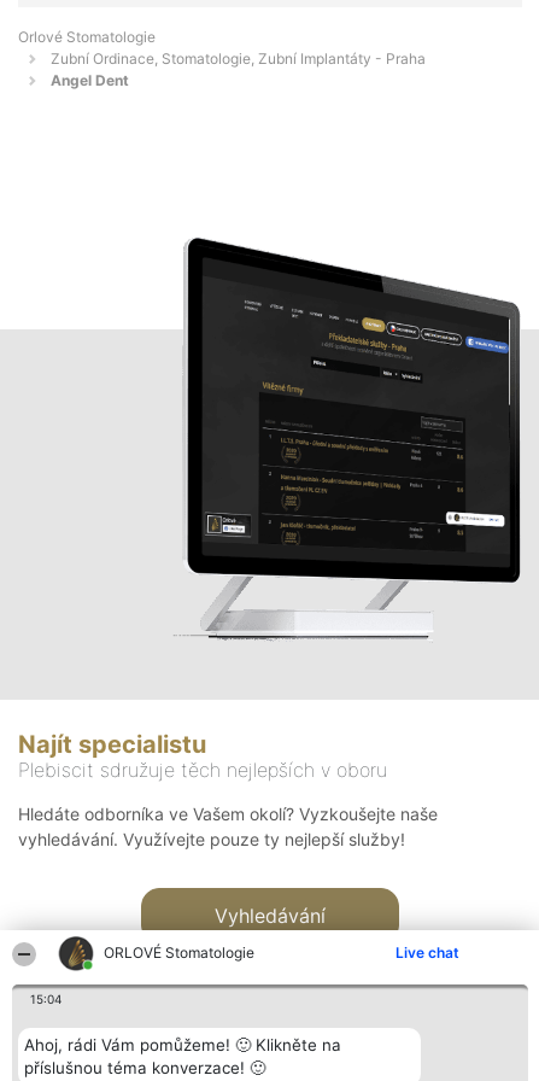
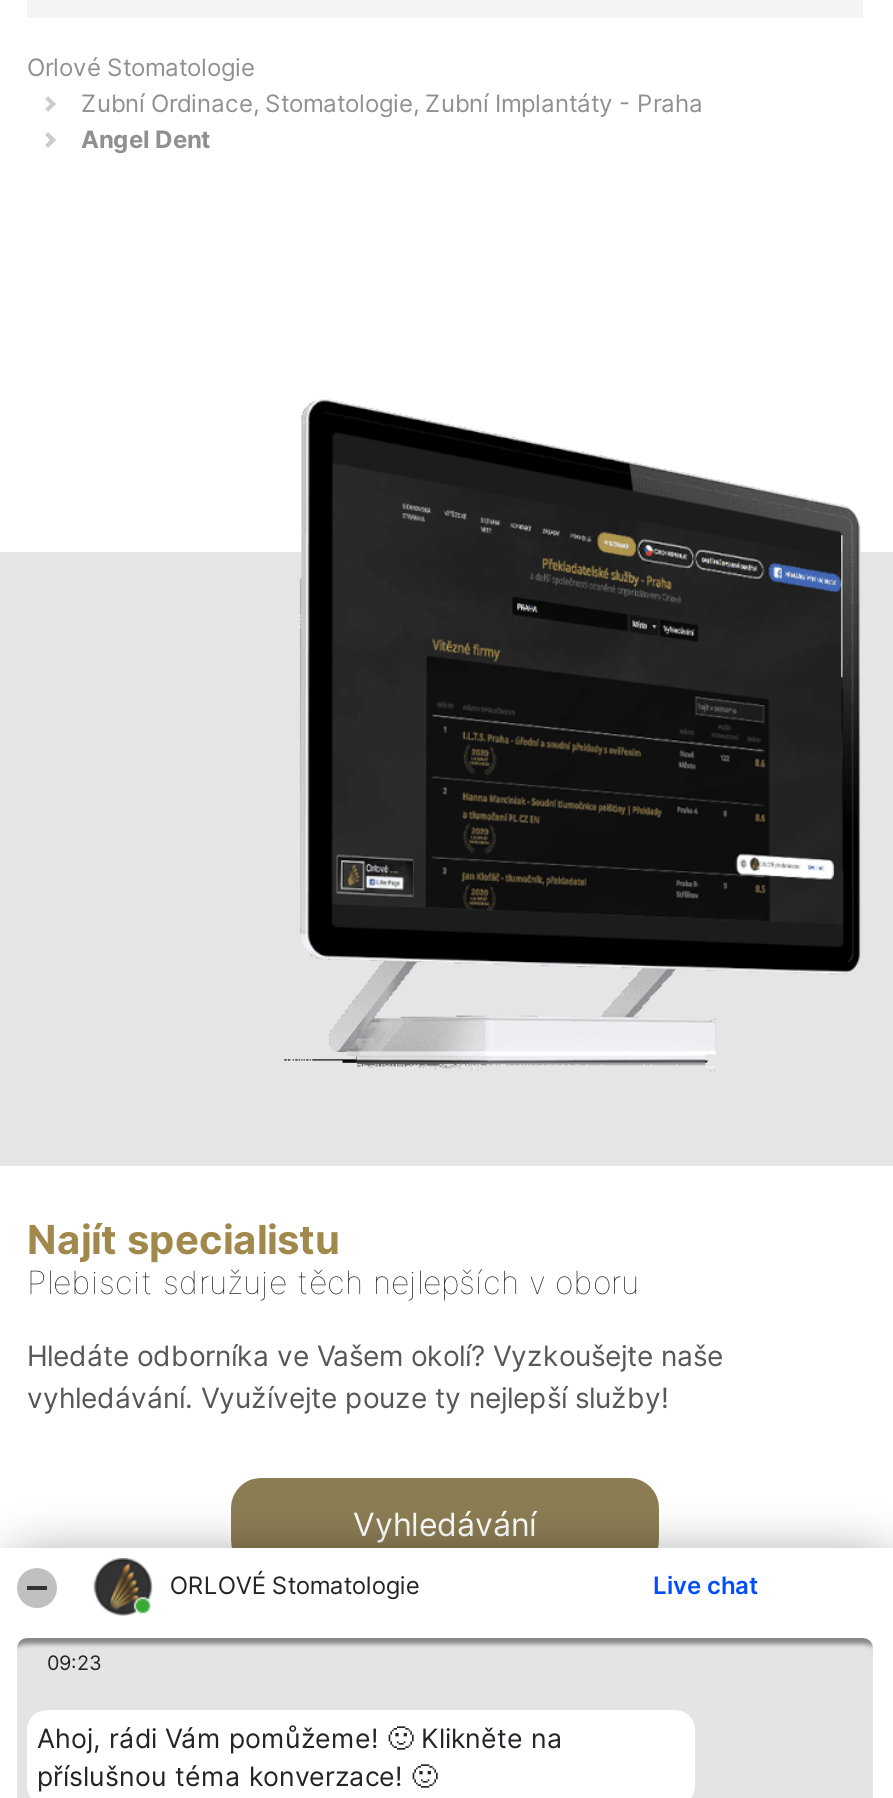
- 15:04
+ 09:23
